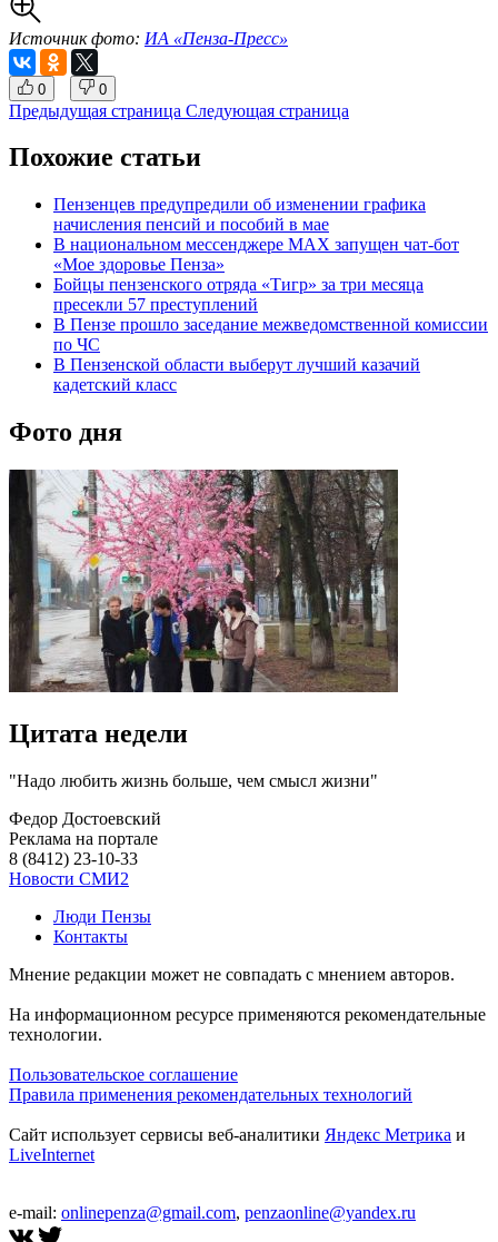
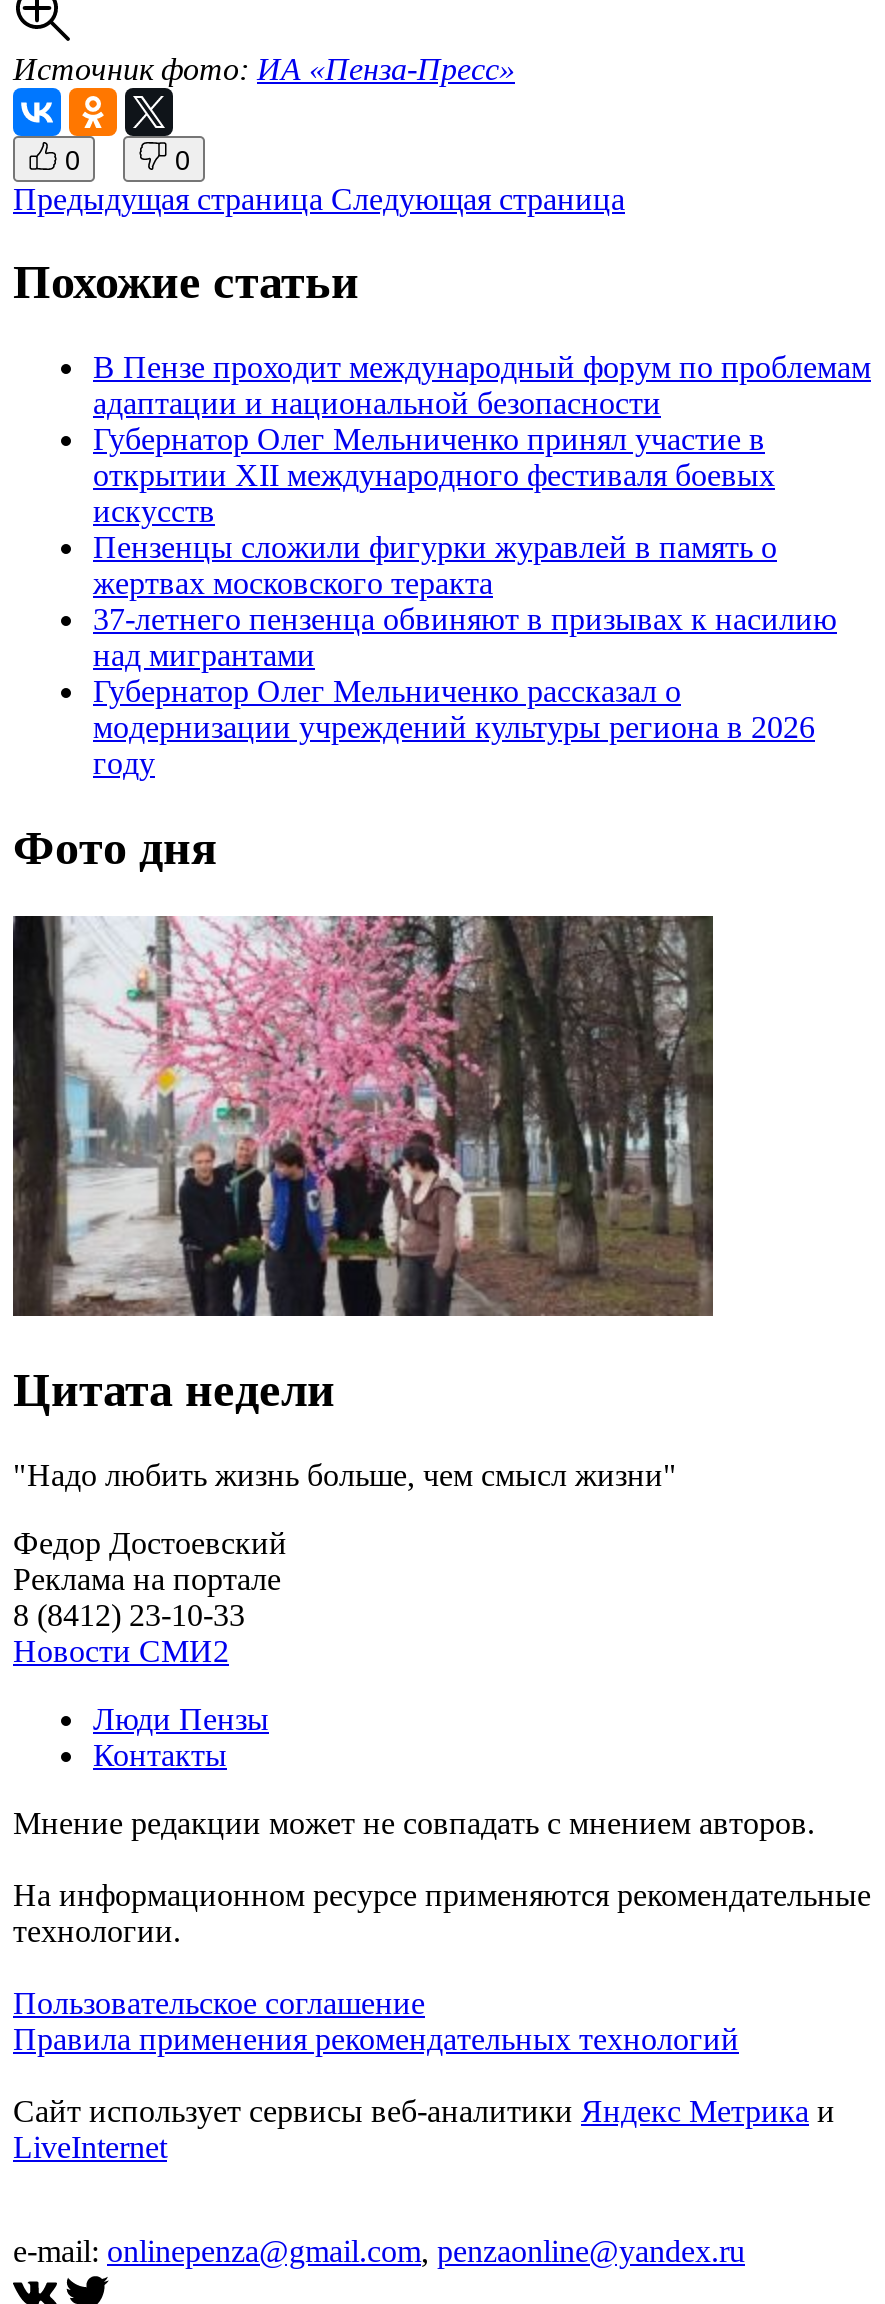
- Пензенцев предупредили об изменении графика
- начисления пенсий и пособий в мае
- В национальном мессенджере МАХ запущен чат-бот
- «Мое здоровье Пенза»
- Бойцы пензенского отряда «Тигр» за три месяца
- пресекли 57 преступлений
- В Пензе прошло заседание межведомственной комиссии
- по ЧС
- В Пензенской области выберут лучший казачий
- кадетский класс
+ В Пензе проходит международный форум по проблемам
+ адаптации и национальной безопасности
+ Губернатор Олег Мельниченко принял участие в
+ открытии XII международного фестиваля боевых
+ искусств
+ Пензенцы сложили фигурки журавлей в память о
+ жертвах московского теракта
+ 37-летнего пензенца обвиняют в призывах к насилию
+ над мигрантами
+ Губернатор Олег Мельниченко рассказал о
+ модернизации учреждений культуры региона в 2026
+ году
